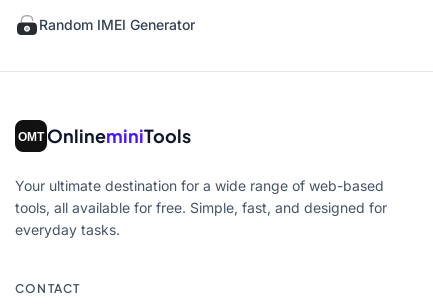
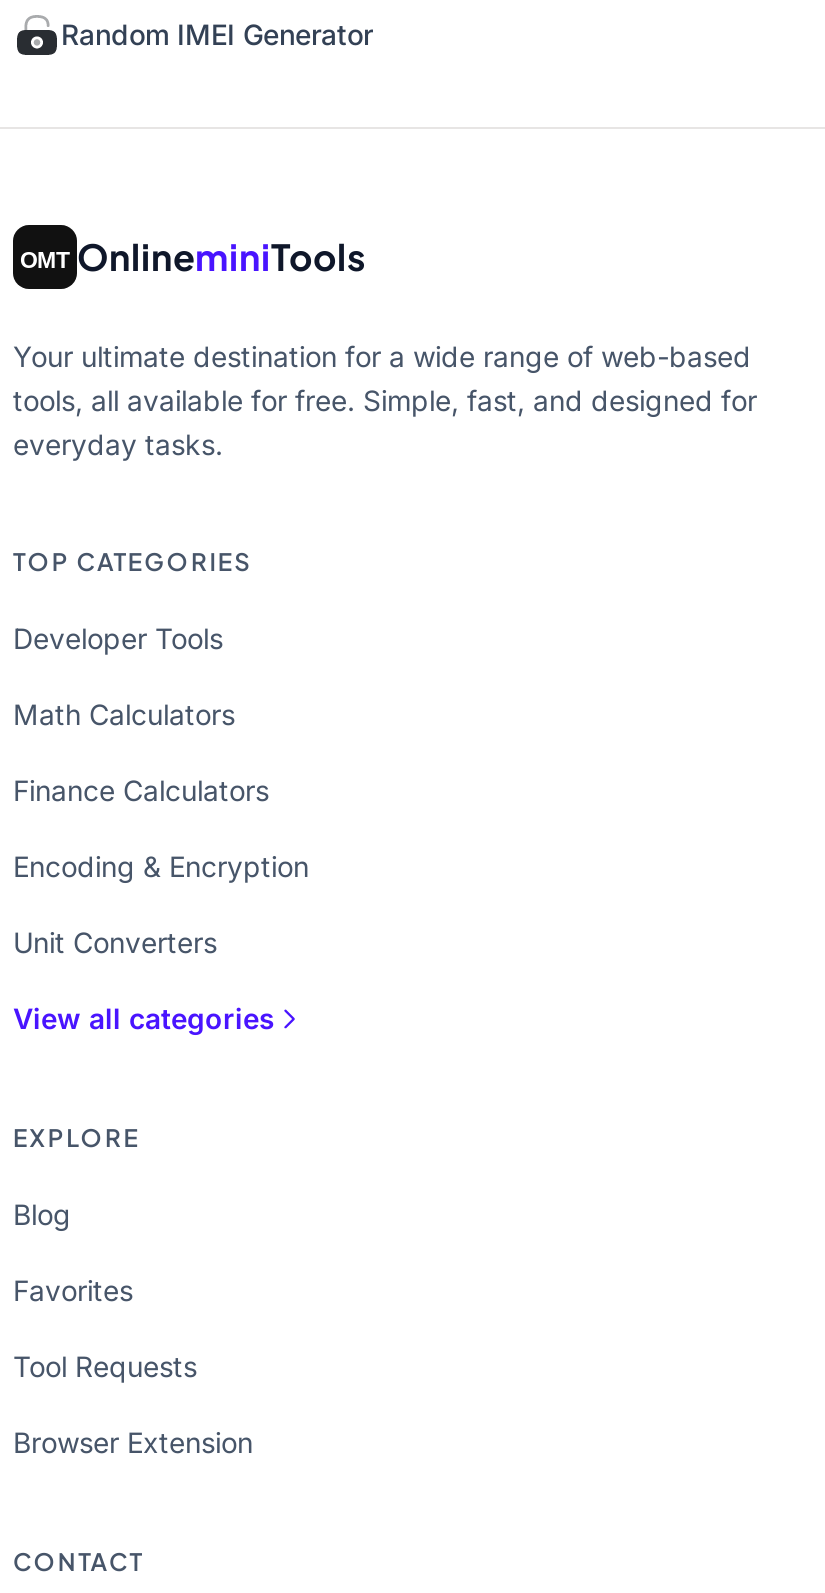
+ TOP CATEGORIES
+ Developer Tools
+ Math Calculators
+ Finance Calculators
+ Encoding & Encryption
+ Unit Converters
+ View all categories

+ EXPLORE
+ Blog
+ Favorites
+ Tool Requests
+ Browser Extension
